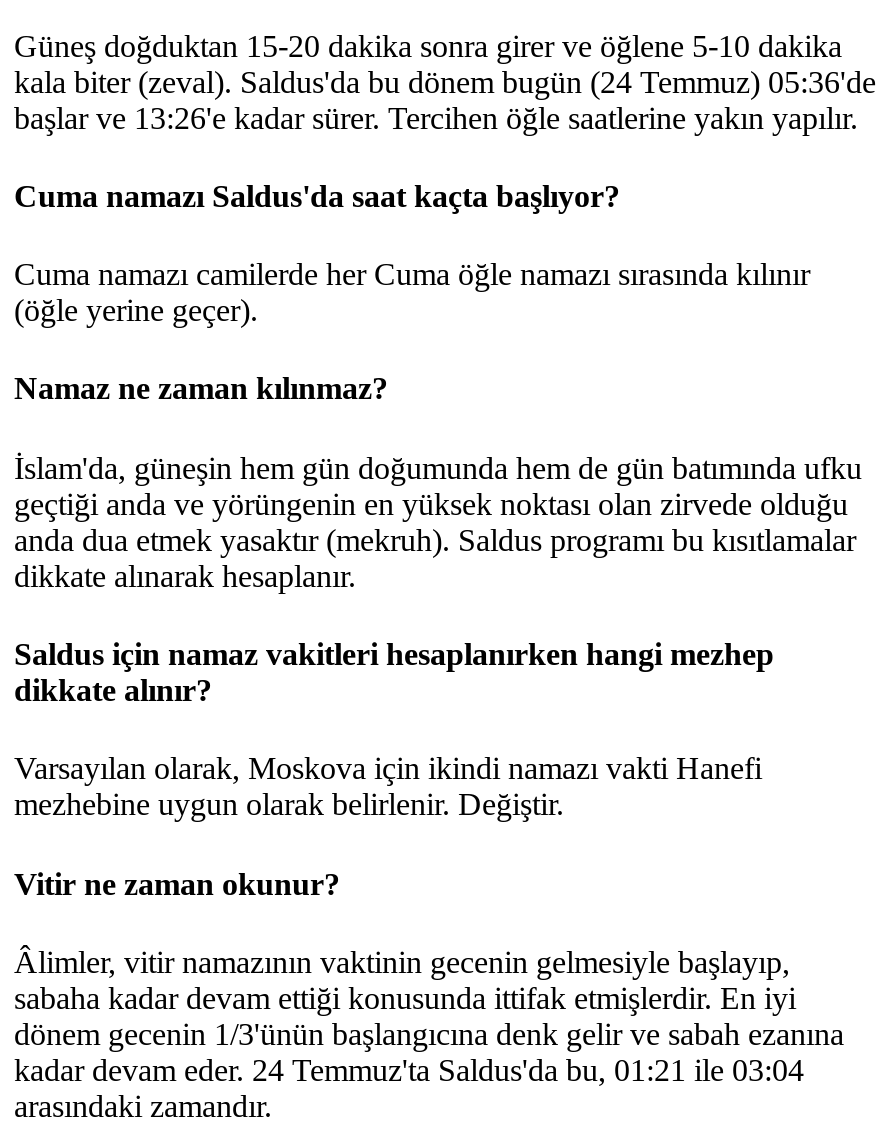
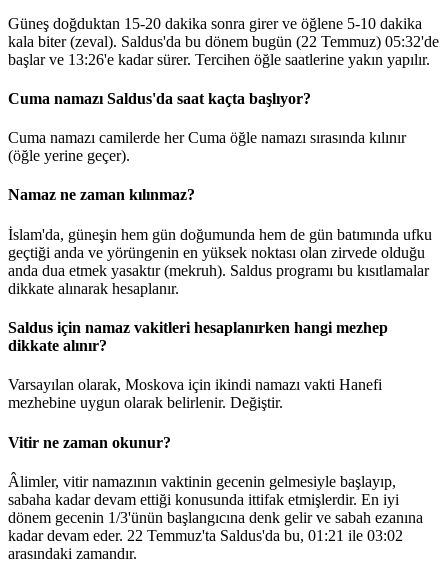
- kala biter (zeval). Saldus'da bu dönem bugün (24 Temmuz) 05:36'de
+ kala biter (zeval). Saldus'da bu dönem bugün (22 Temmuz) 05:32'de

- kadar devam eder. 24 Temmuz'ta Saldus'da bu, 01:21 ile 03:04
+ kadar devam eder. 22 Temmuz'ta Saldus'da bu, 01:21 ile 03:02
